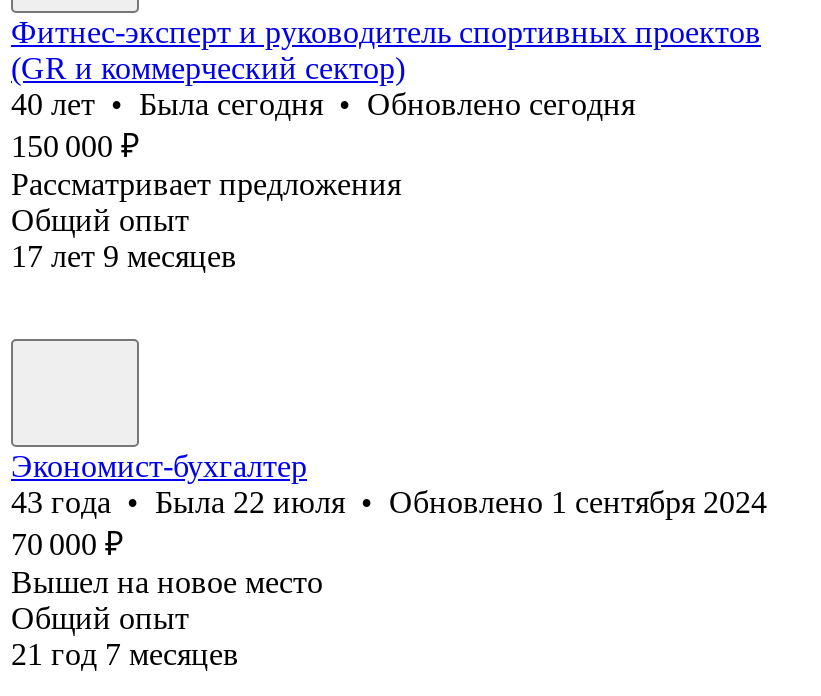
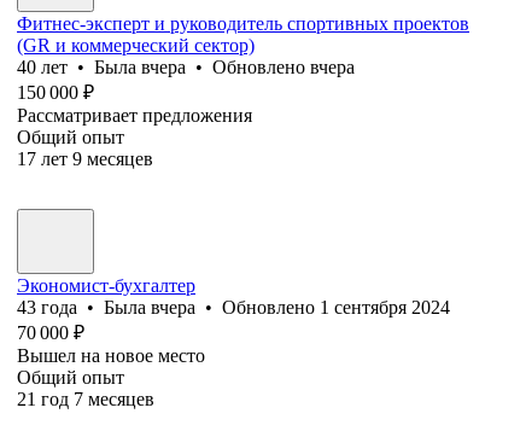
- 40 лет • Была сегодня • Обновлено сегодня
+ 40 лет • Была вчера • Обновлено вчера

- 43 года • Была 22 июля • Обновлено 1 сентября 2024
+ 43 года • Была вчера • Обновлено 1 сентября 2024
